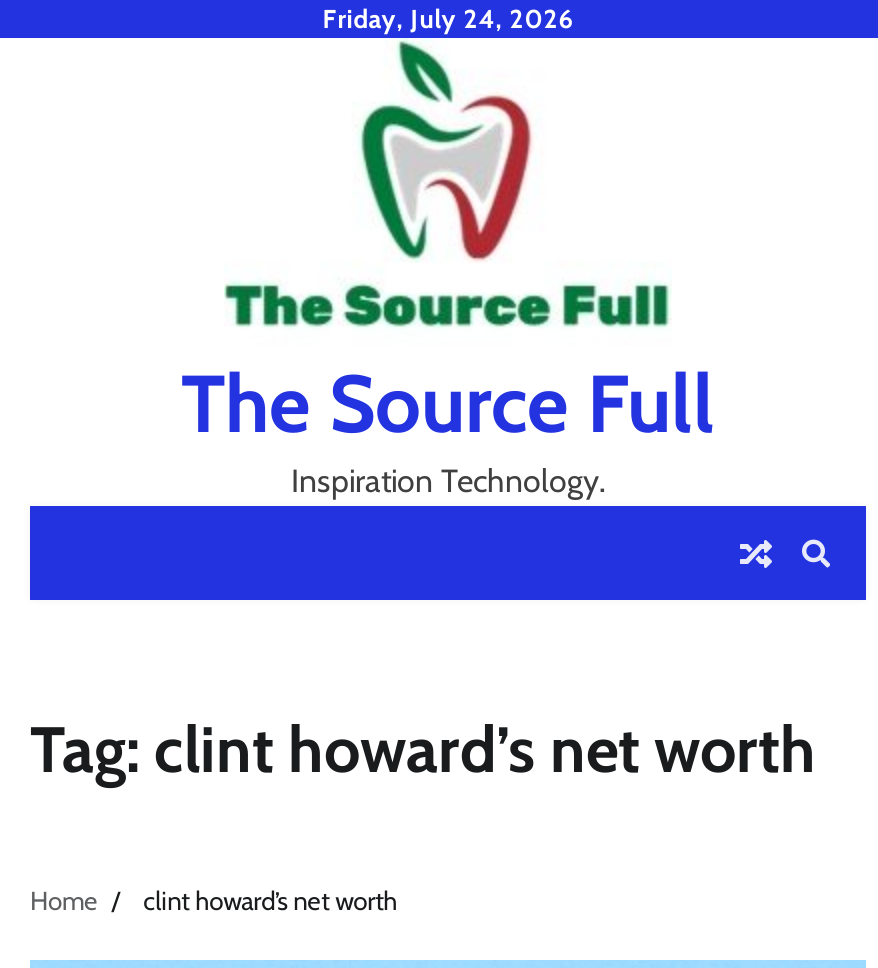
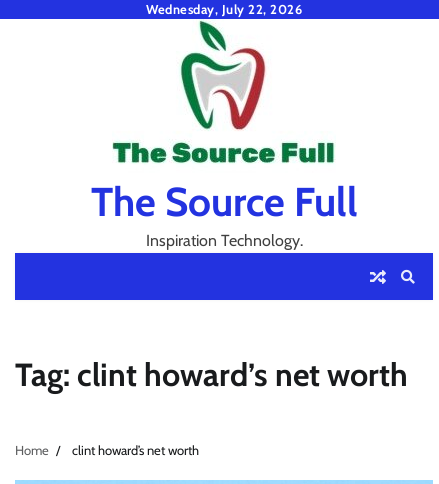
- Friday, July 24, 2026
+ Wednesday, July 22, 2026
